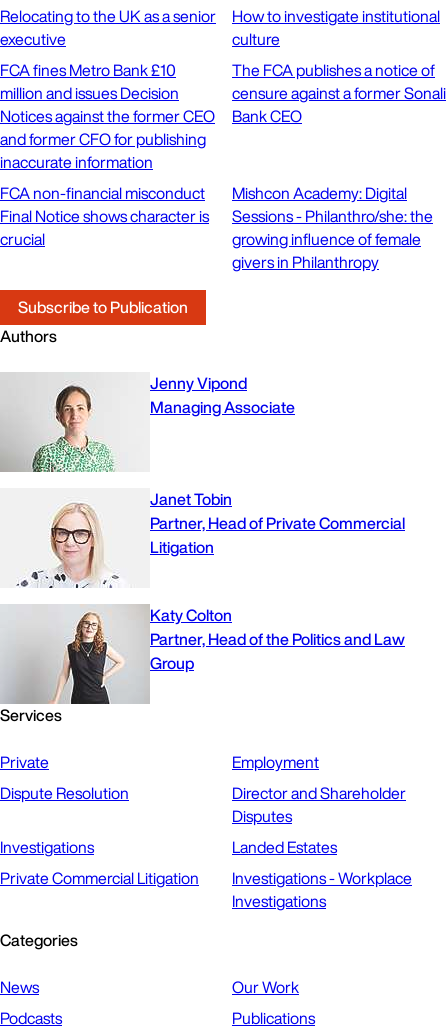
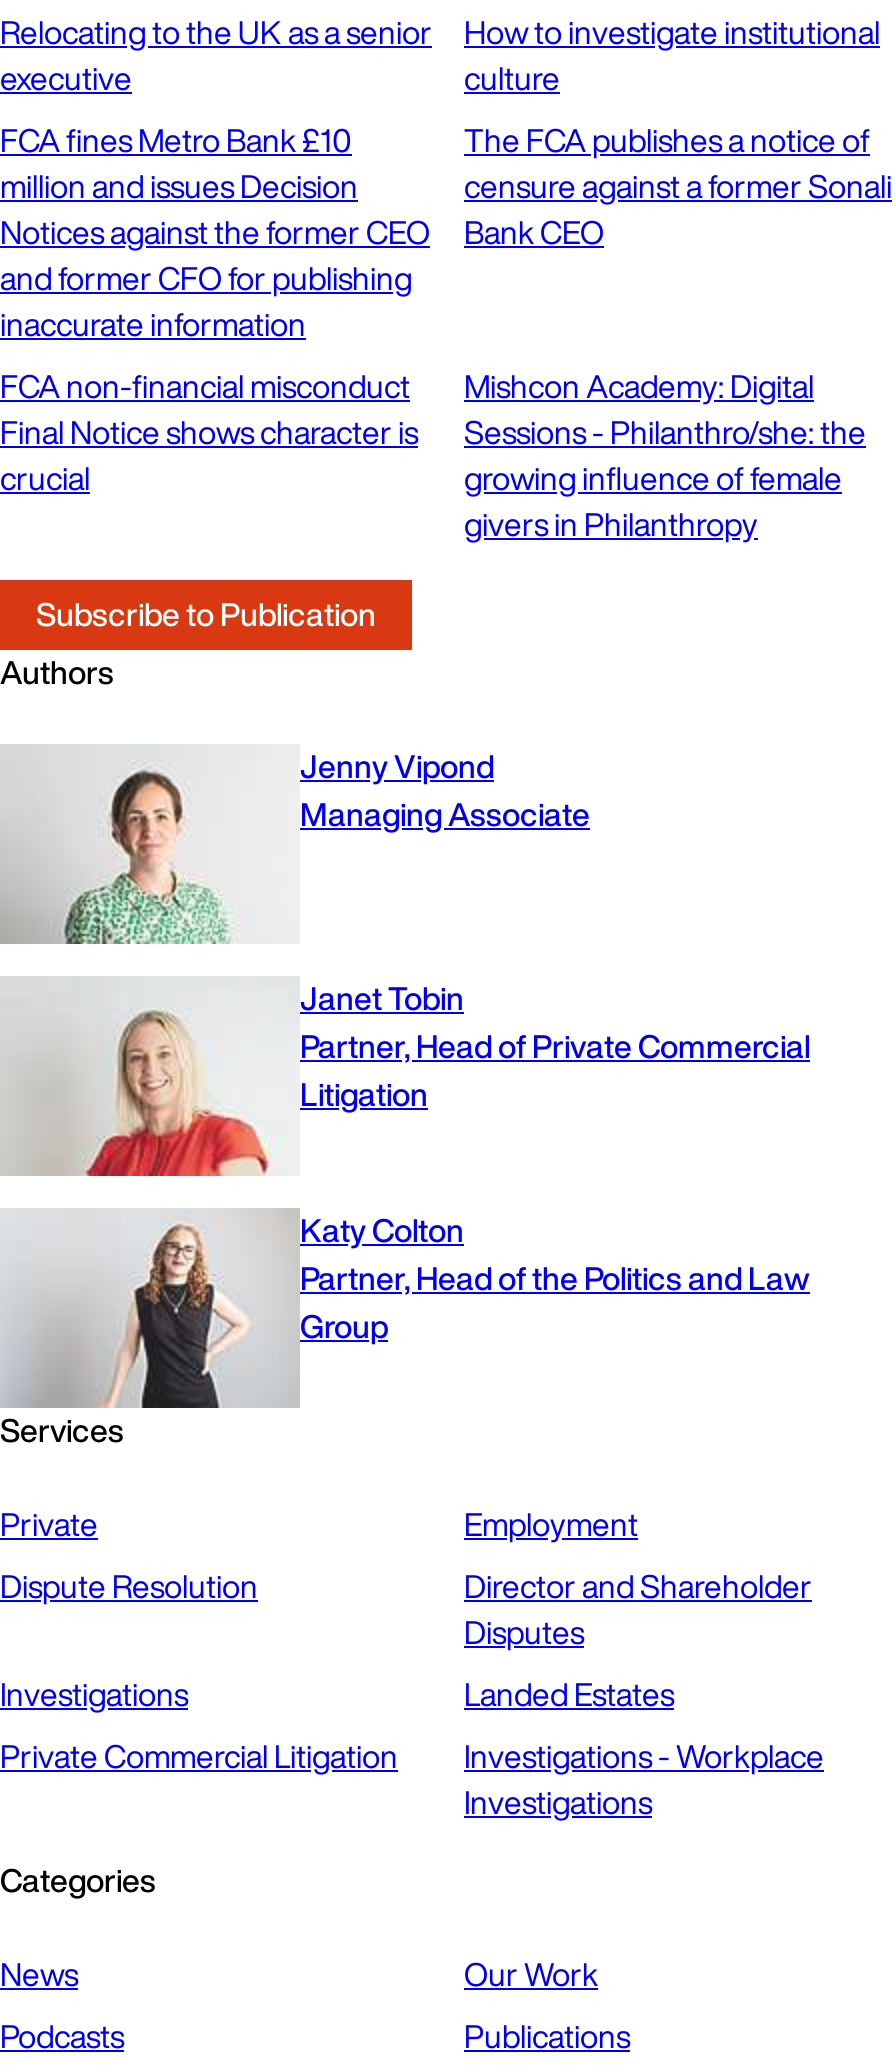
- [image]
+ [image]
